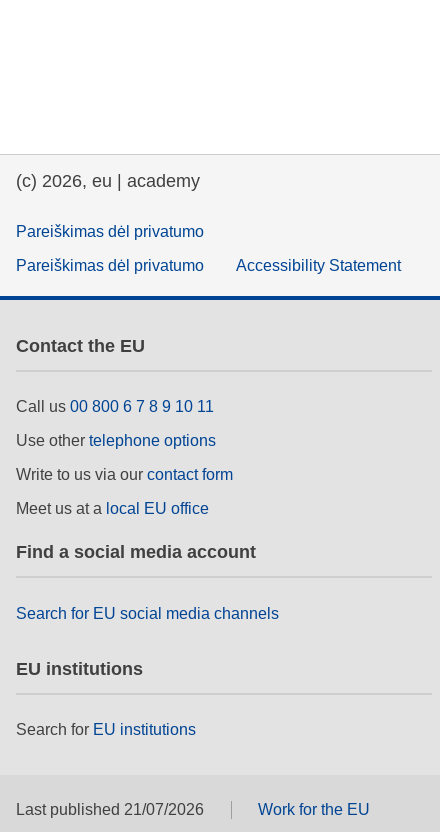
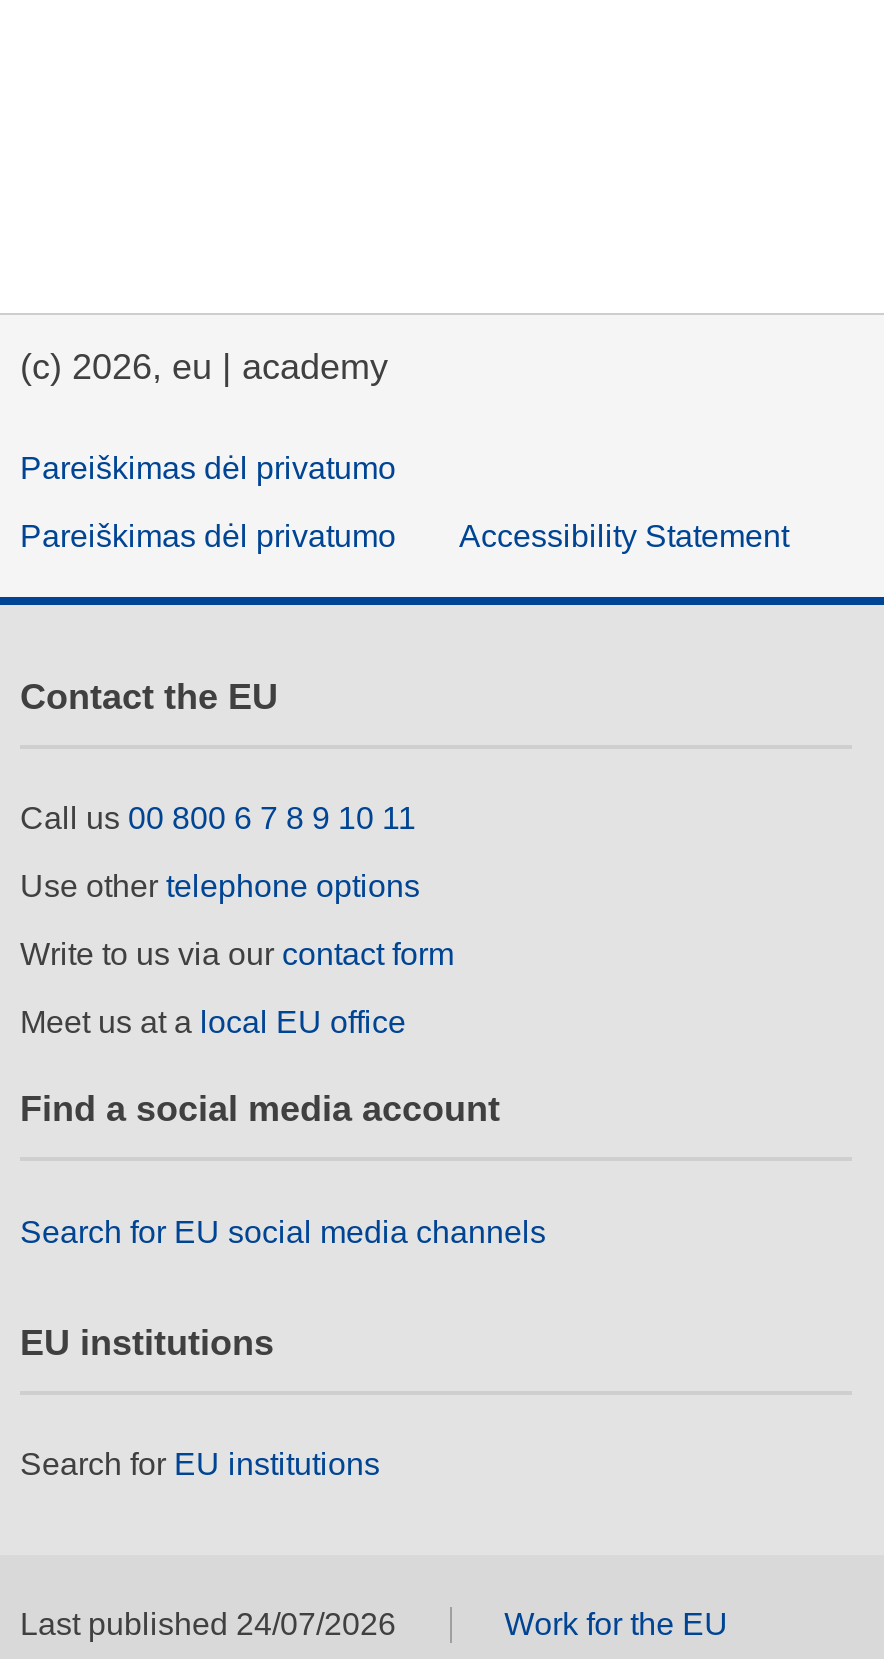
- Last published 21/07/2026
+ Last published 24/07/2026
